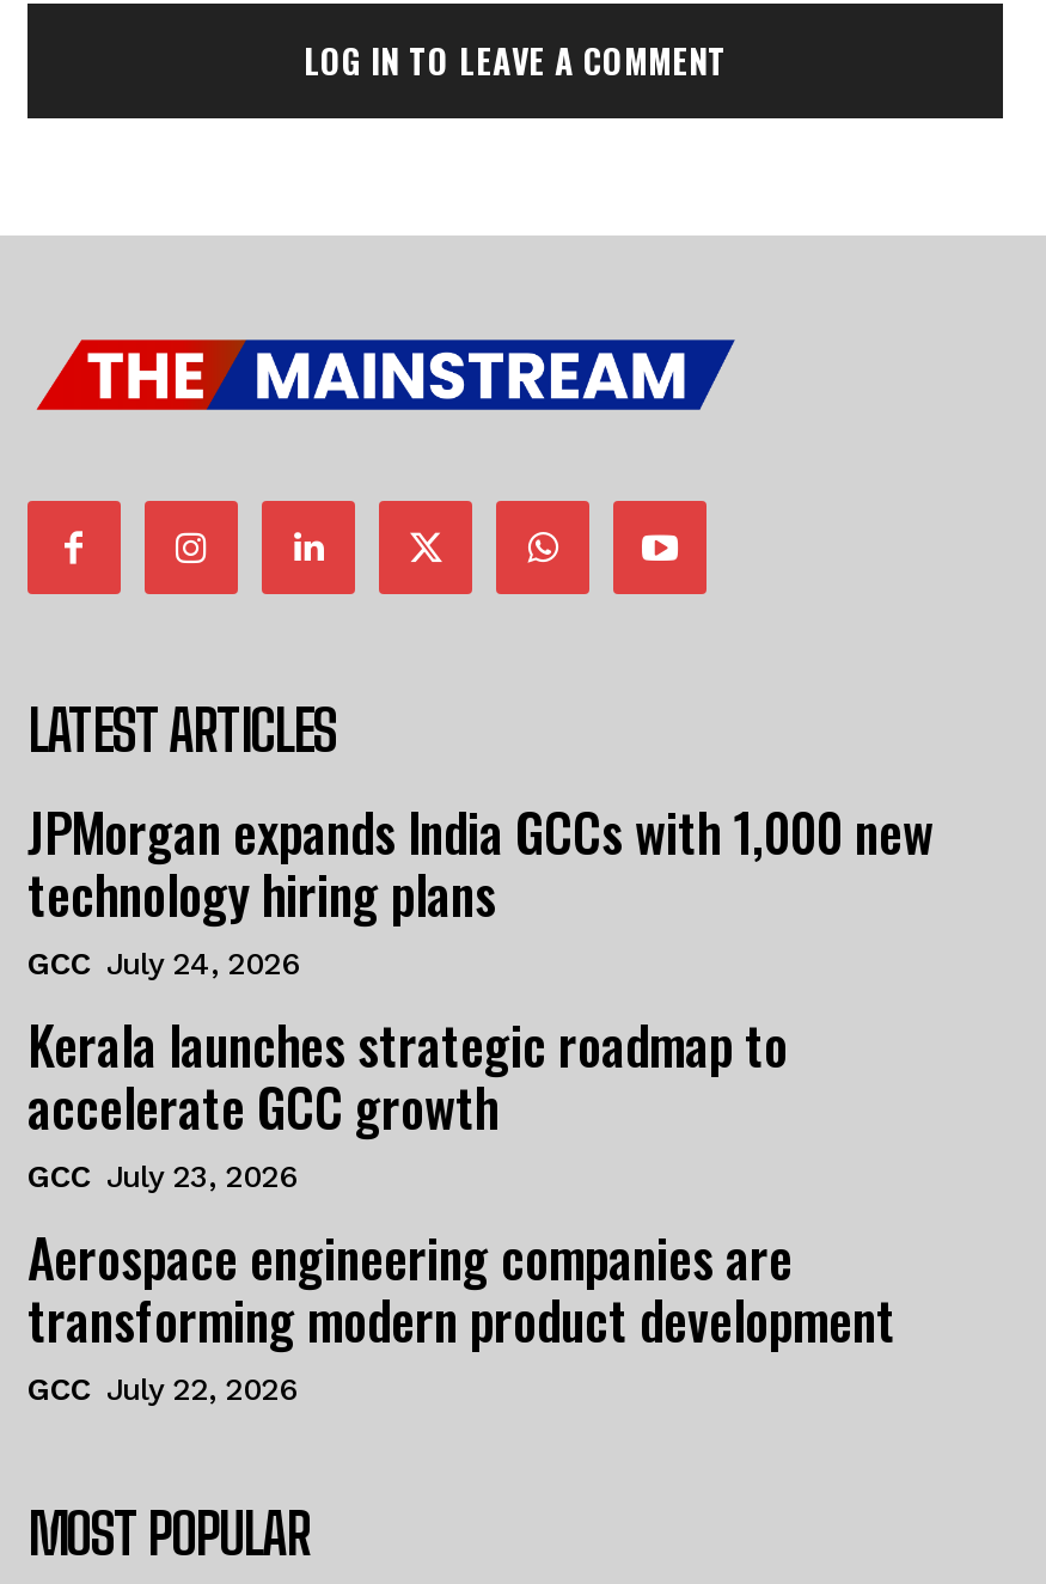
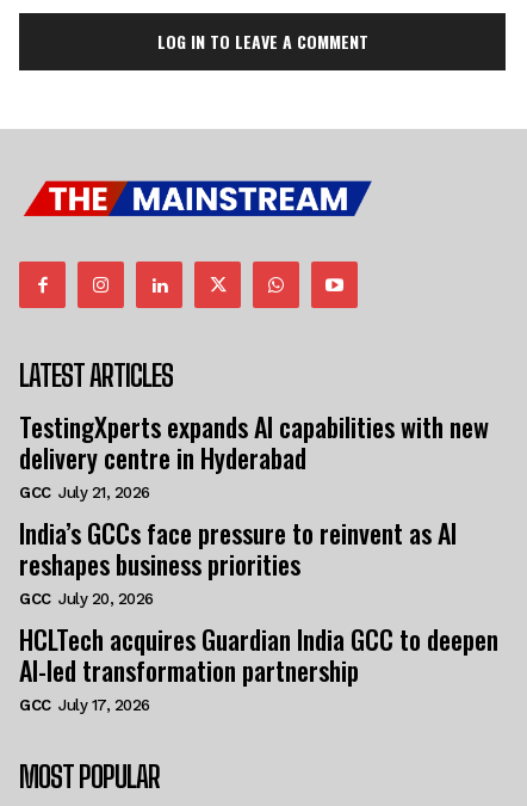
- JPMorgan expands India GCCs with 1,000 new
- technology hiring plans
- GCC July 24, 2026
- Kerala launches strategic roadmap to
- accelerate GCC growth
- GCC July 23, 2026
- Aerospace engineering companies are
- transforming modern product development
- GCC July 22, 2026
+ TestingXperts expands AI capabilities with new
+ delivery centre in Hyderabad
+ GCC July 21, 2026
+ India’s GCCs face pressure to reinvent as AI
+ reshapes business priorities
+ GCC July 20, 2026
+ HCLTech acquires Guardian India GCC to deepen
+ AI-led transformation partnership
+ GCC July 17, 2026
